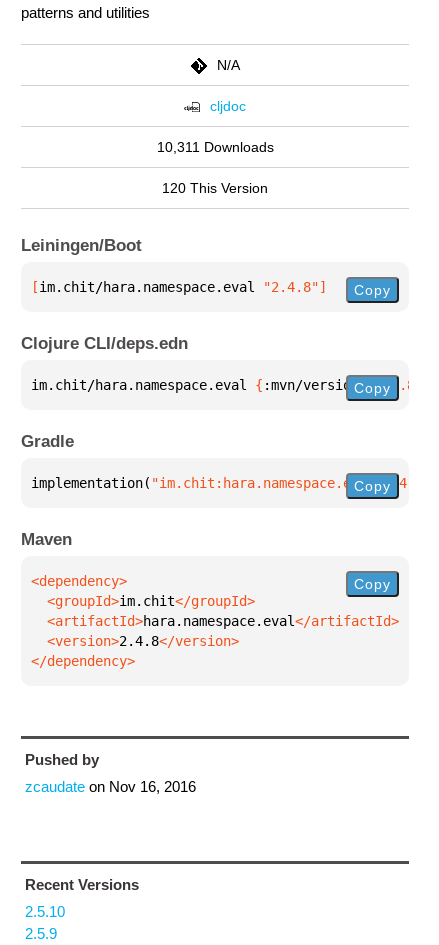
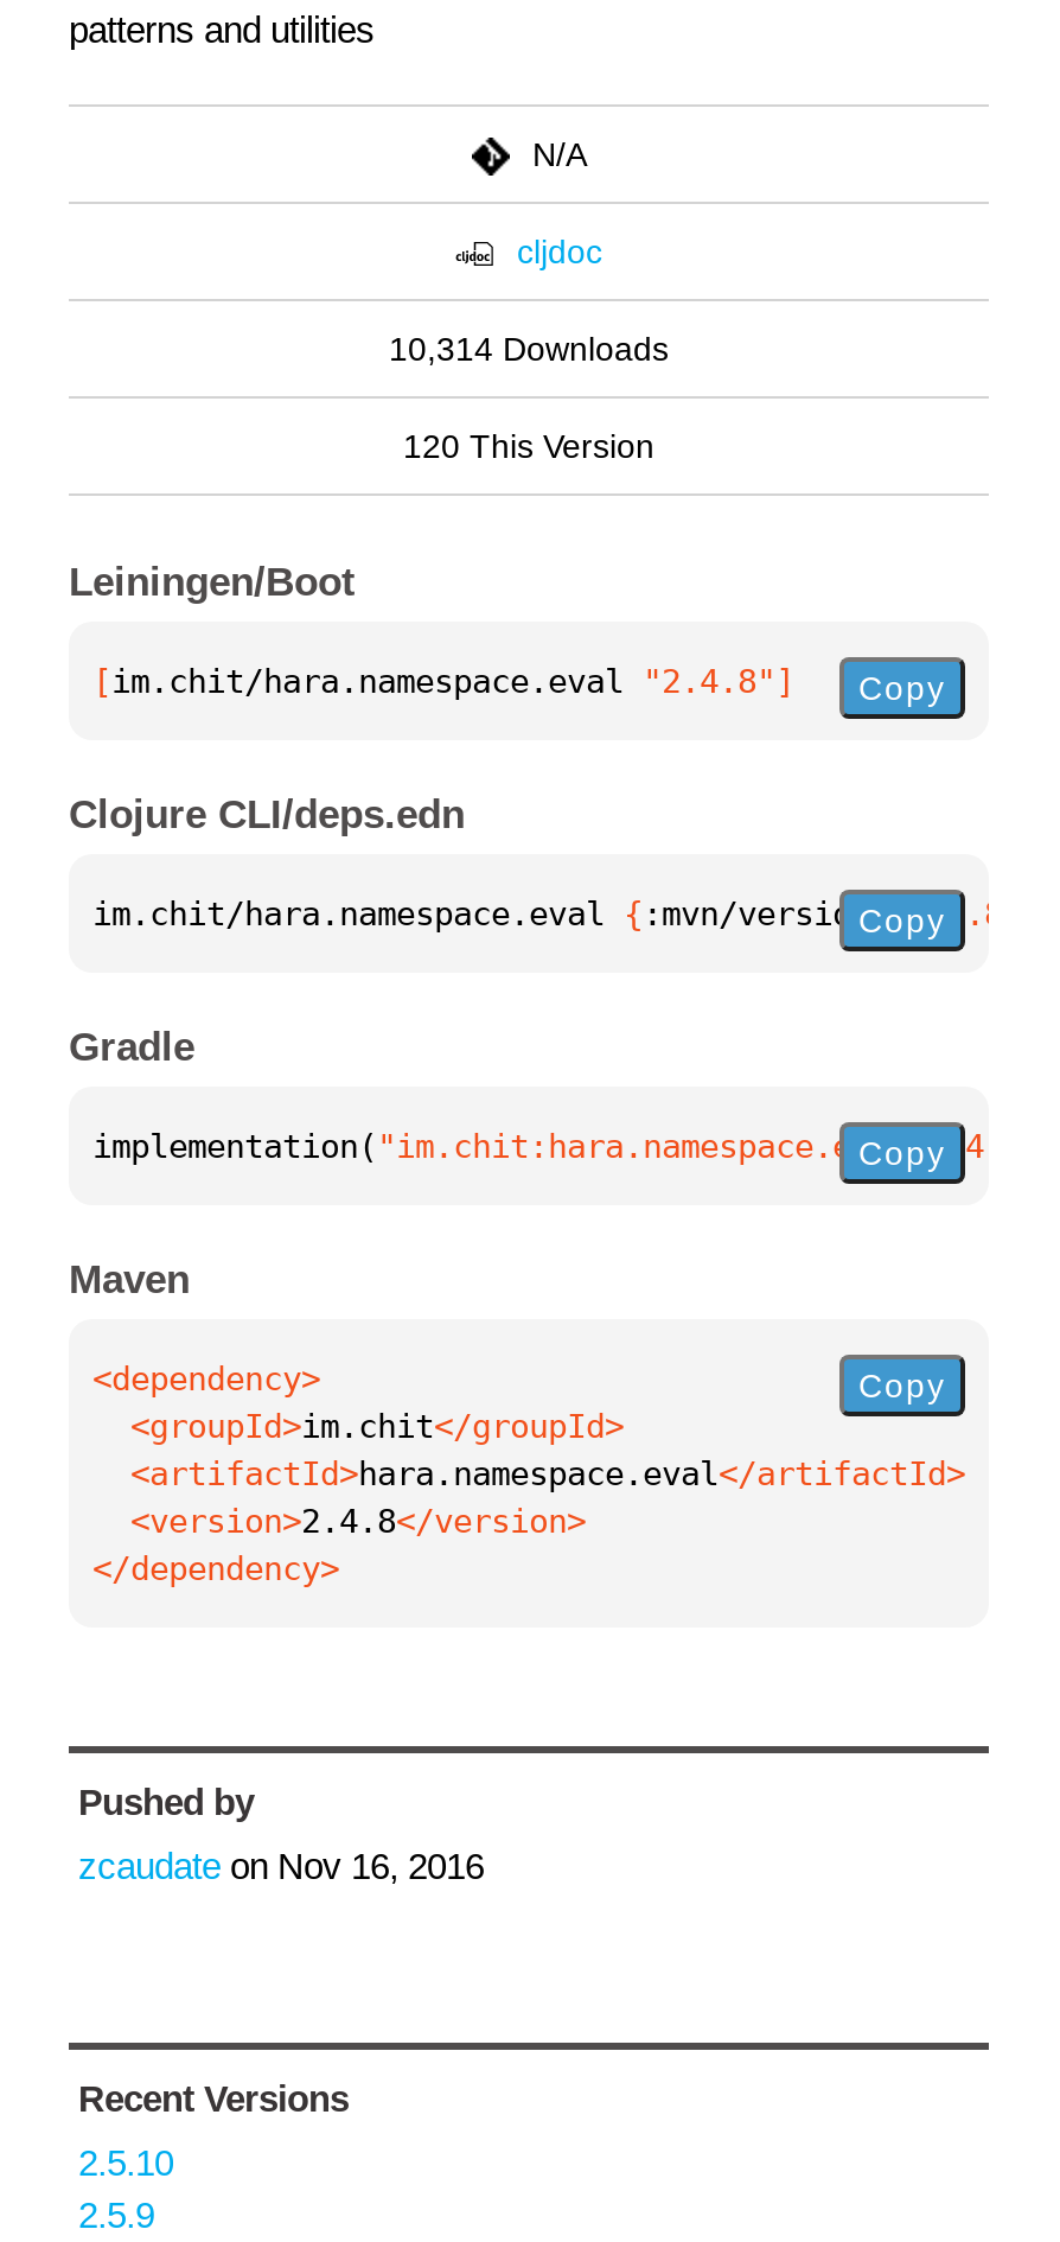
- 10,311 Downloads
+ 10,314 Downloads
